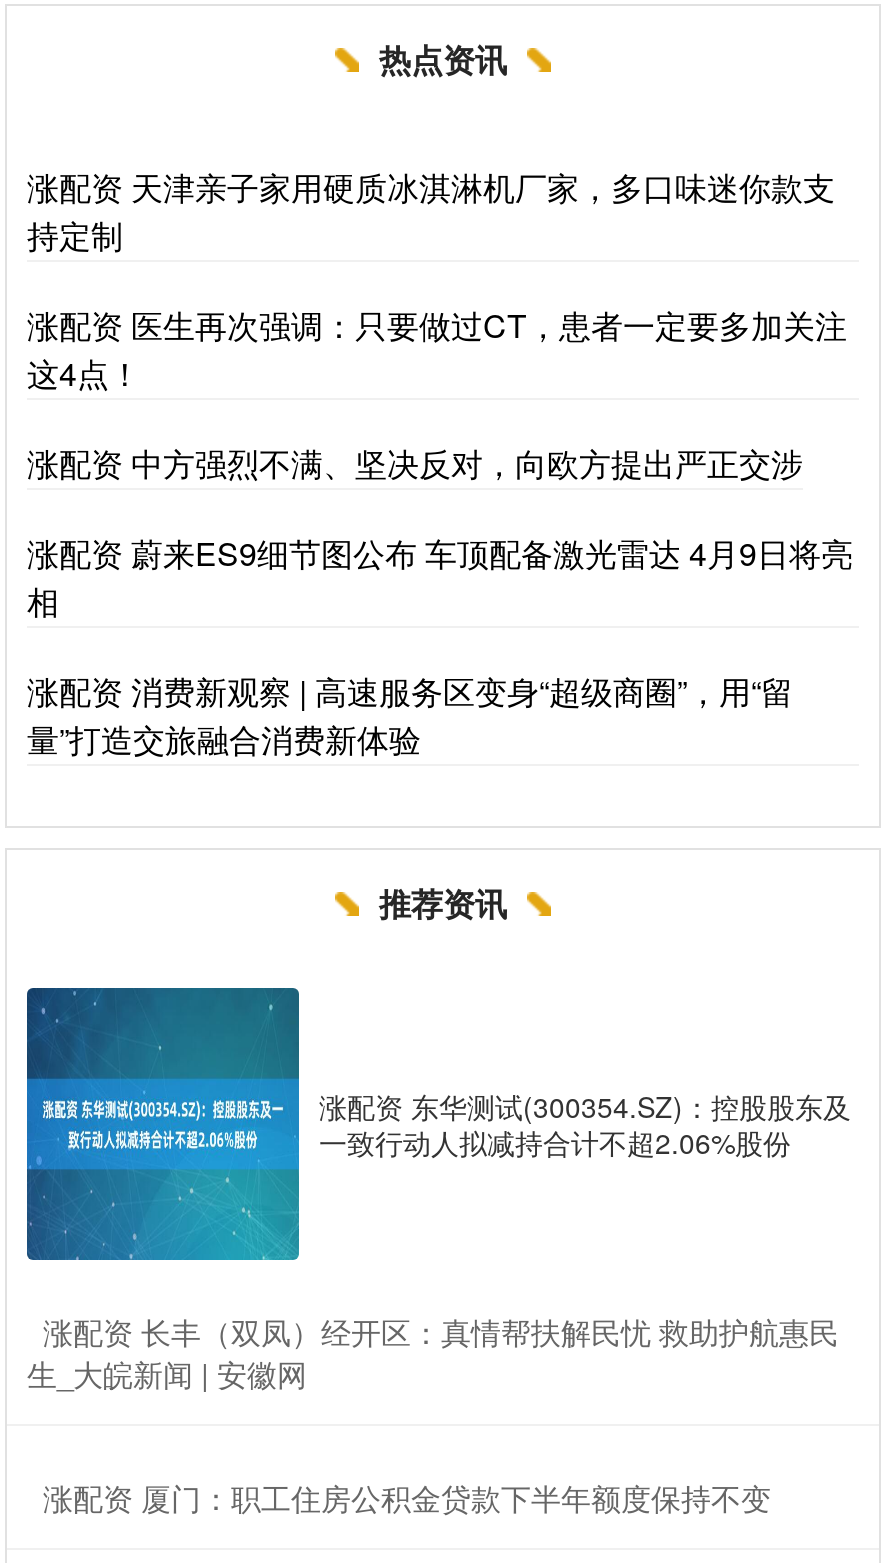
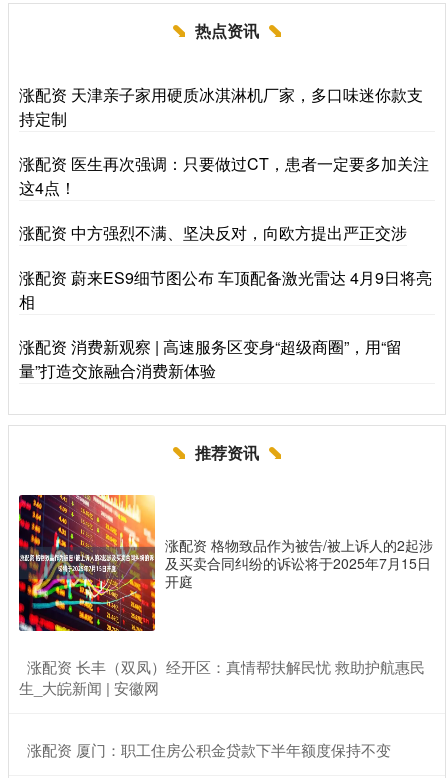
- [image]
- 涨配资 东华测试(300354.SZ)：控股股东及
- 一致行动人拟减持合计不超2.06%股份
+ [image]
+ 涨配资 格物致品作为被告/被上诉人的2起涉
+ 及买卖合同纠纷的诉讼将于2025年7月15日
+ 开庭
